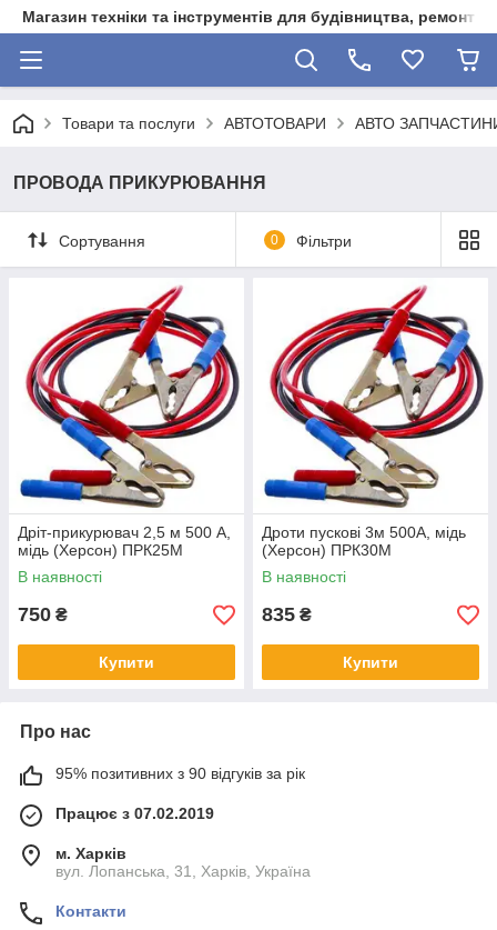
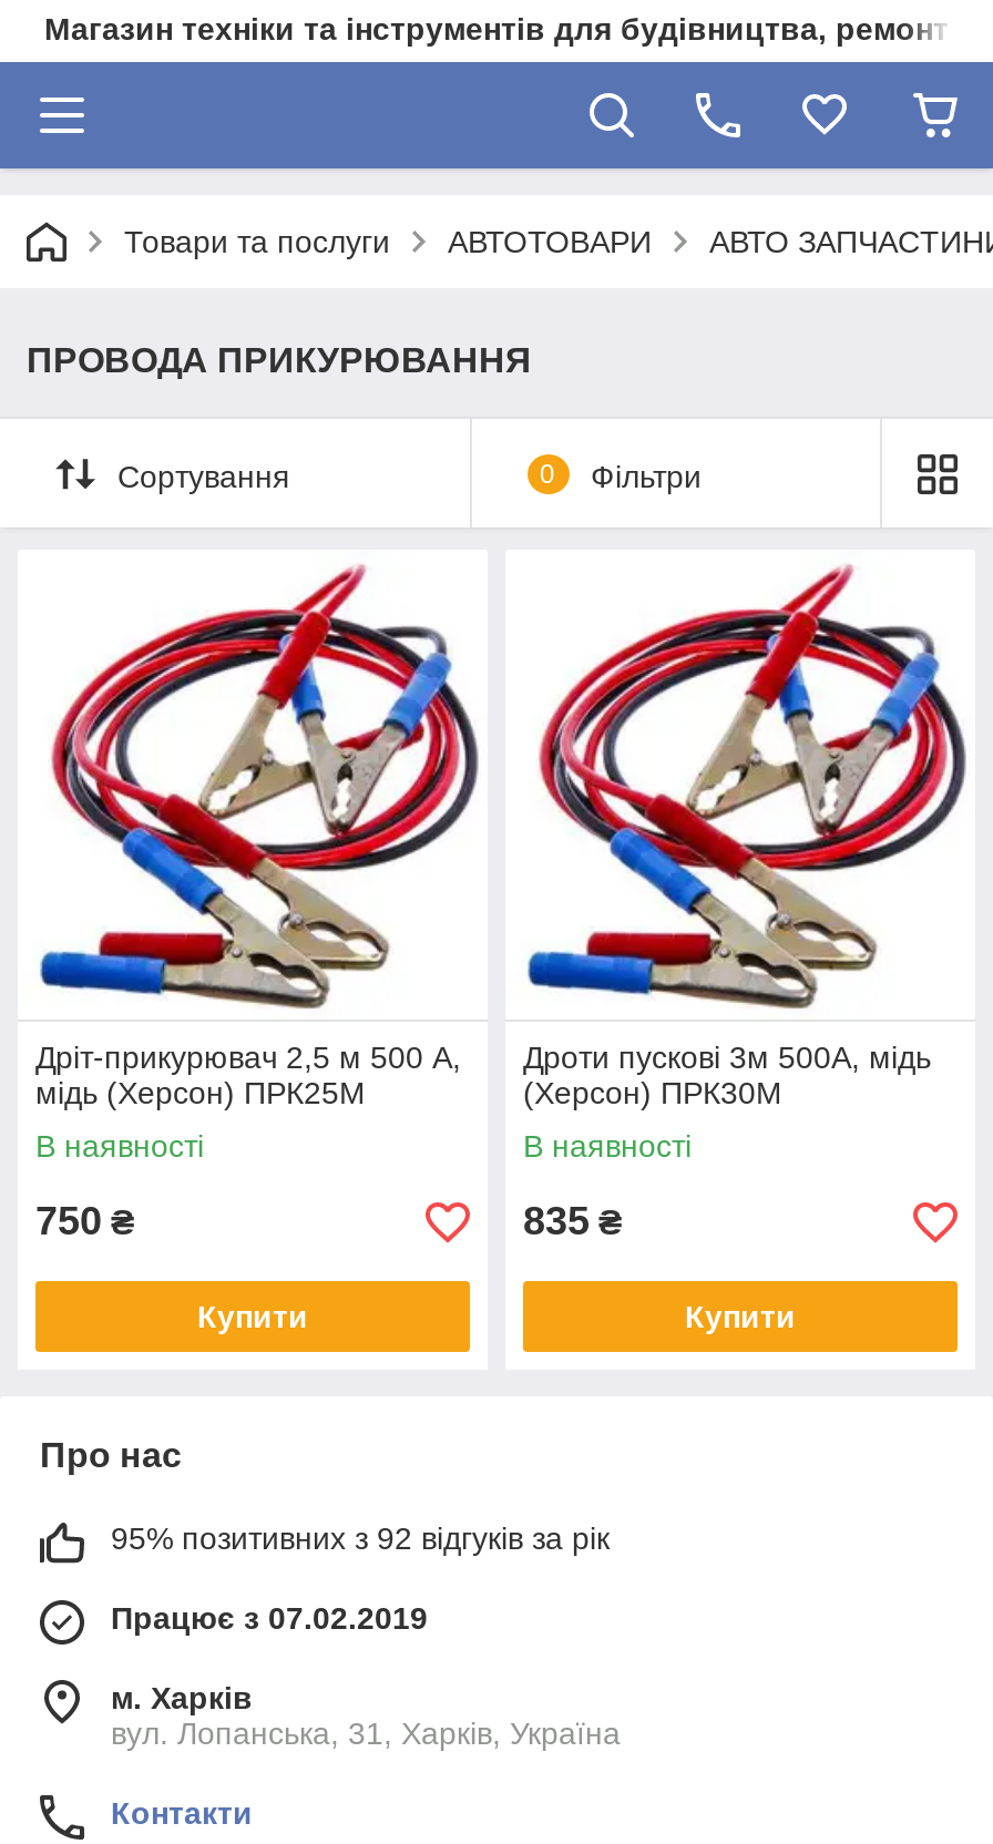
- 95% позитивних з 90 відгуків за рік
+ 95% позитивних з 92 відгуків за рік
